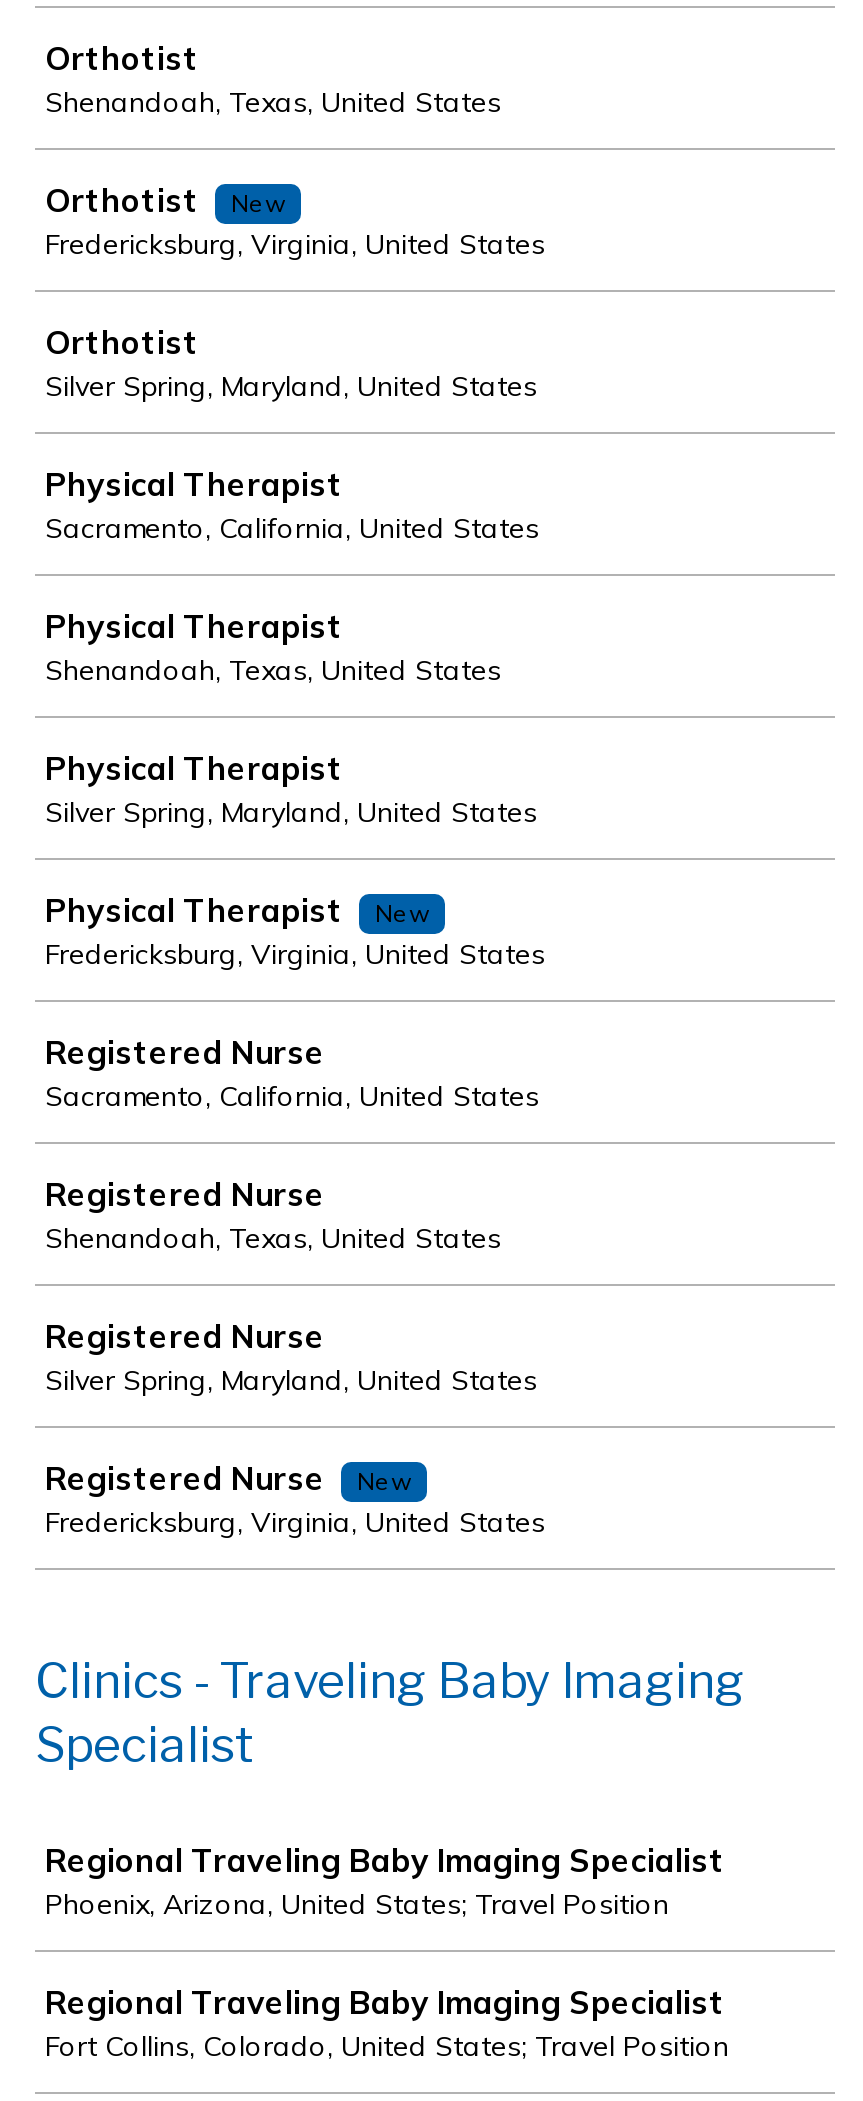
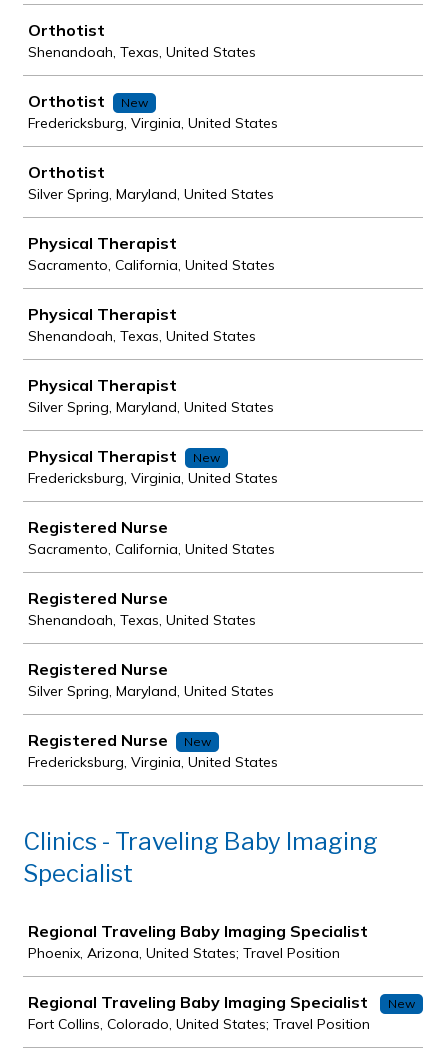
+ New
